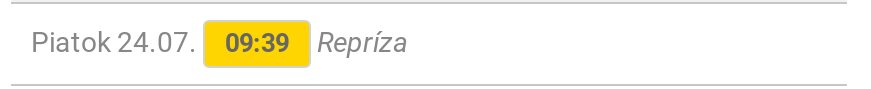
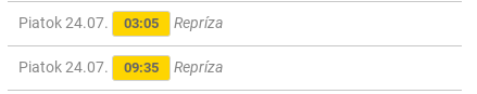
- 09:39
+ 03:05
+ Repríza
+ Piatok 24.07.
+ 09:35
